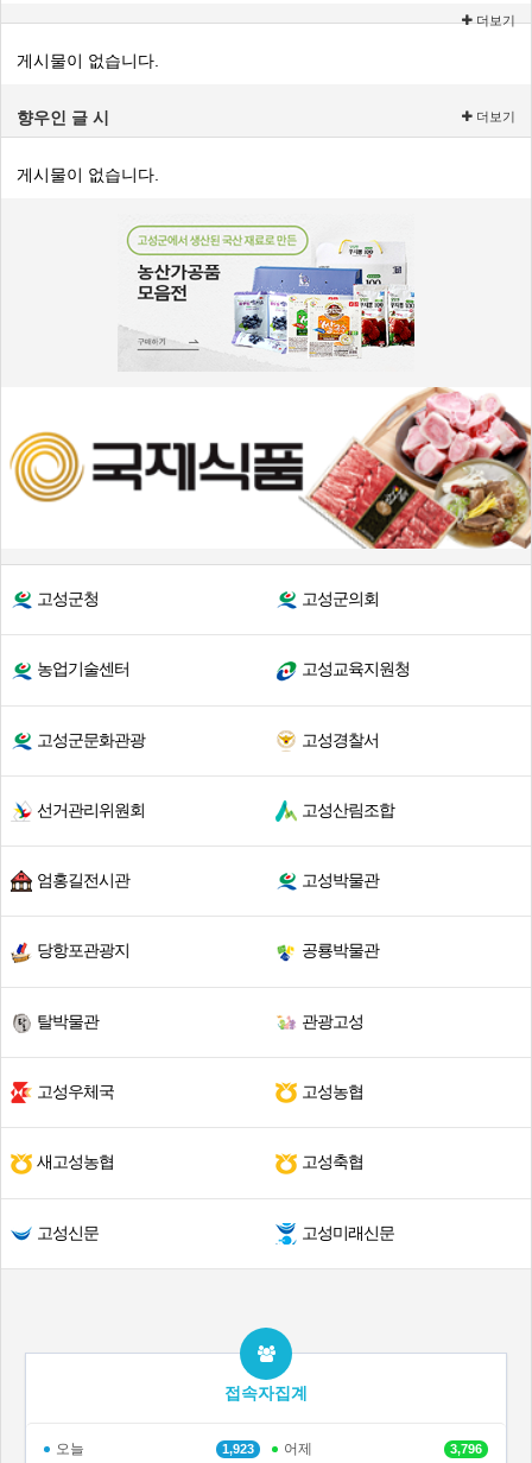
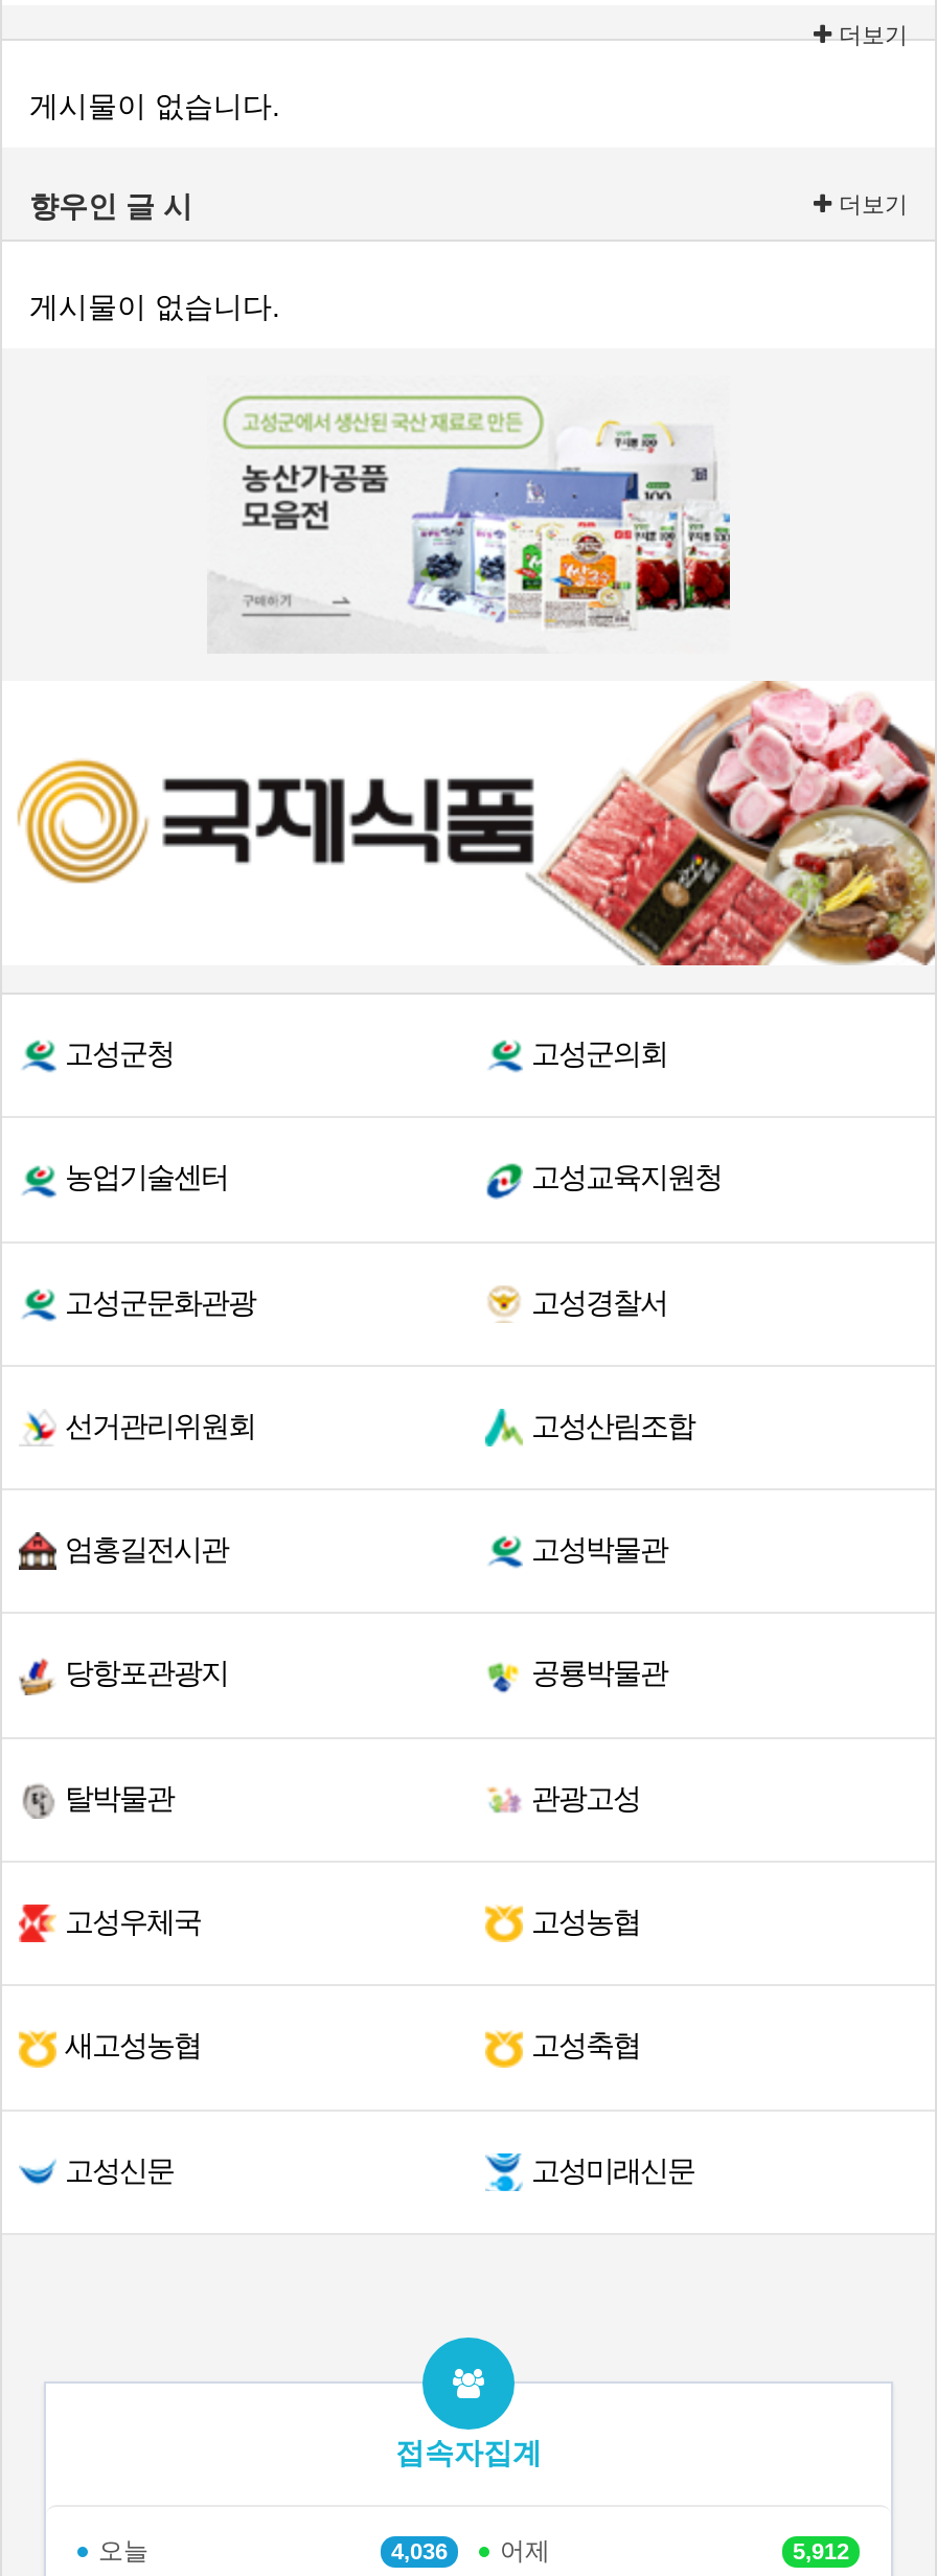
- 1,923
+ 4,036

- 3,796
+ 5,912
